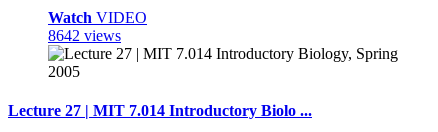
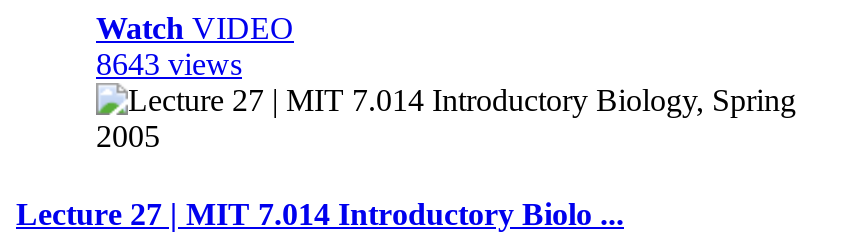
- 8642 views
+ 8643 views
